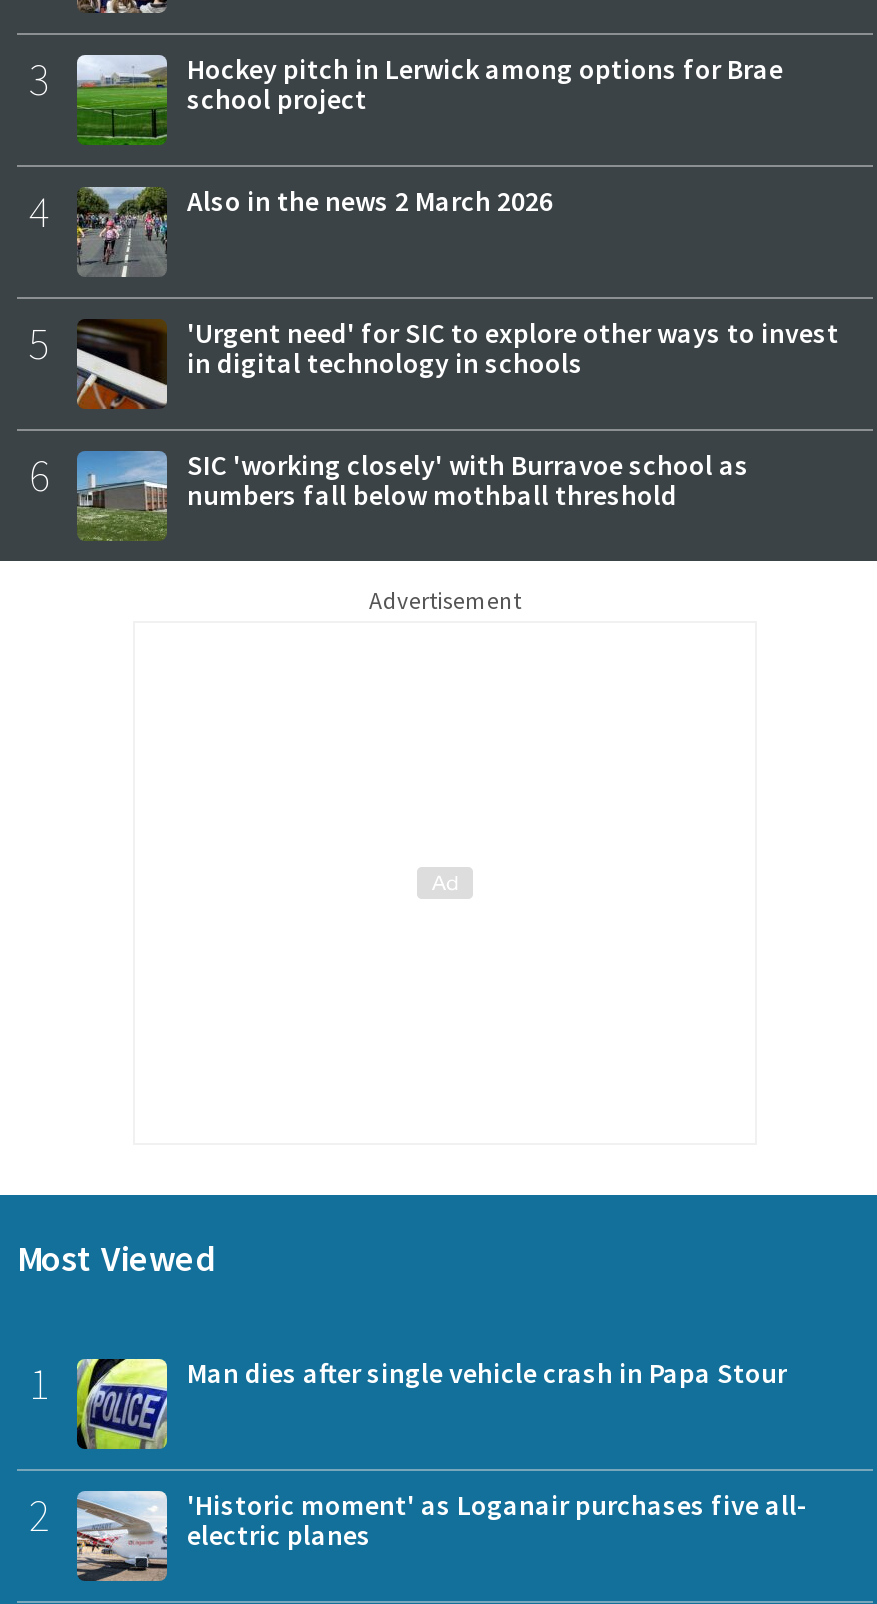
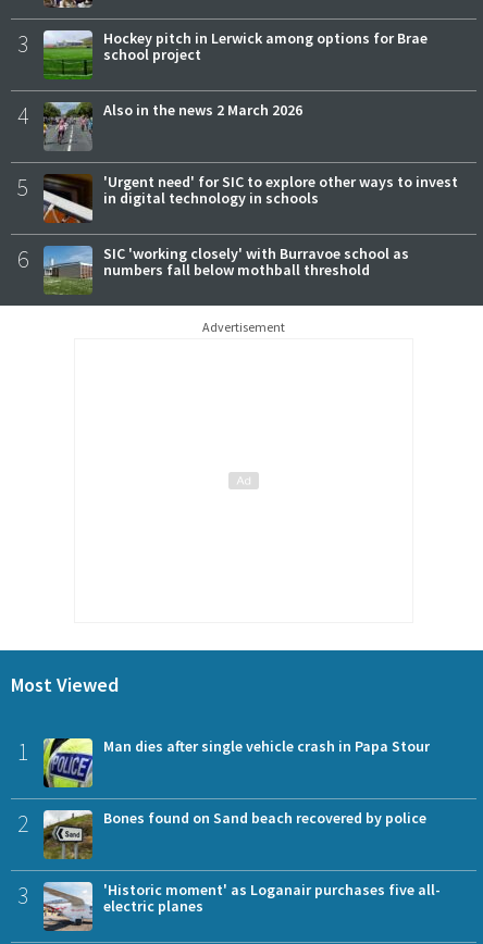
+ [image]
+ Bones found on Sand beach recovered by police
+ 3
